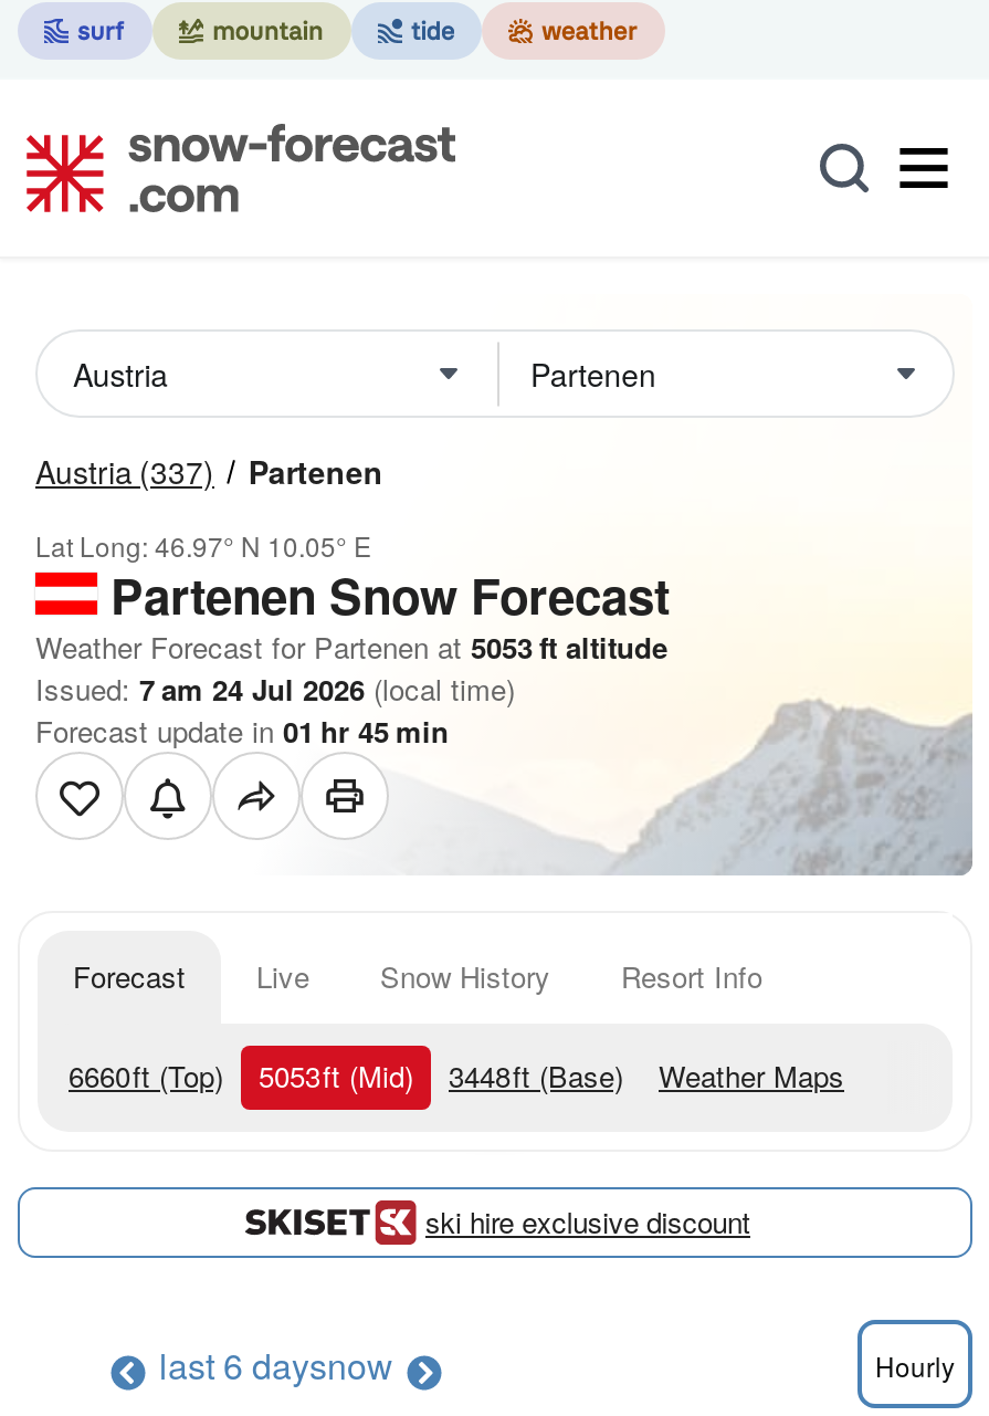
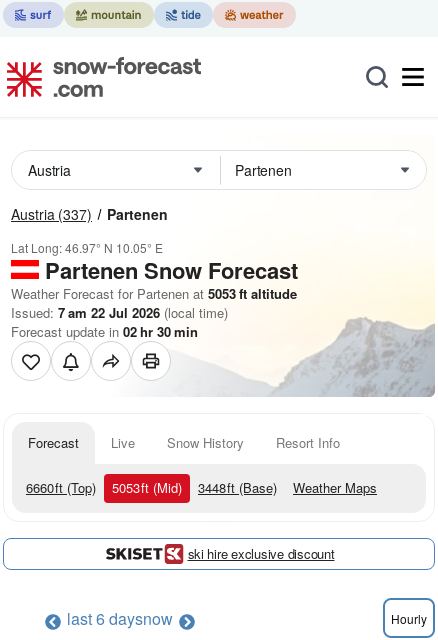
- Issued: 7 am 24 Jul 2026 (local time)
+ Issued: 7 am 22 Jul 2026 (local time)

- Forecast update in 01 hr 45 min
+ Forecast update in 02 hr 30 min
